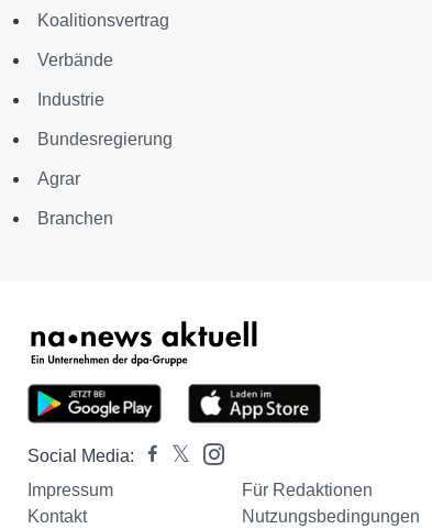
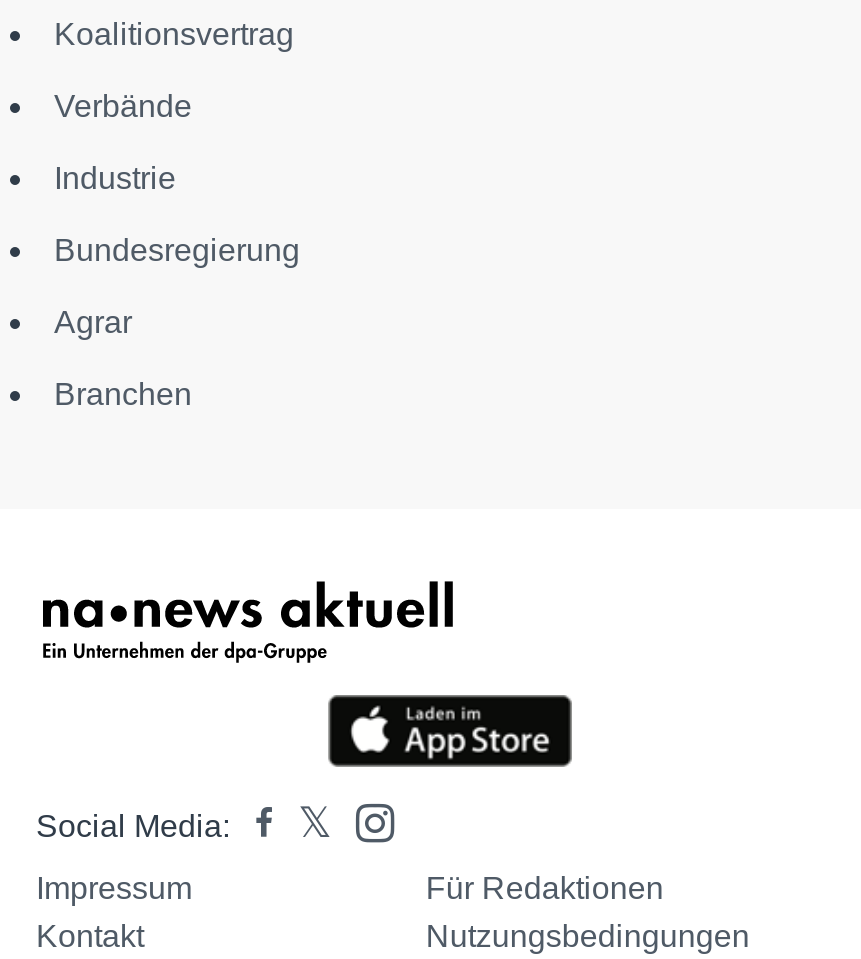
- [image]
